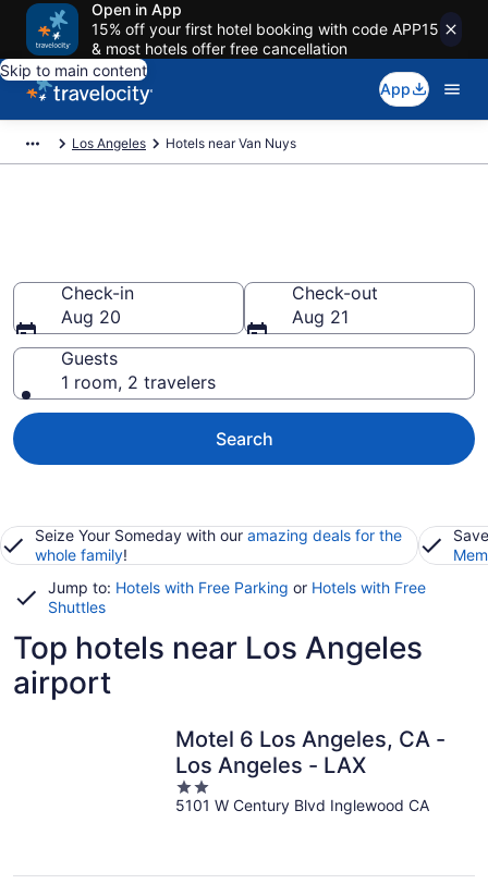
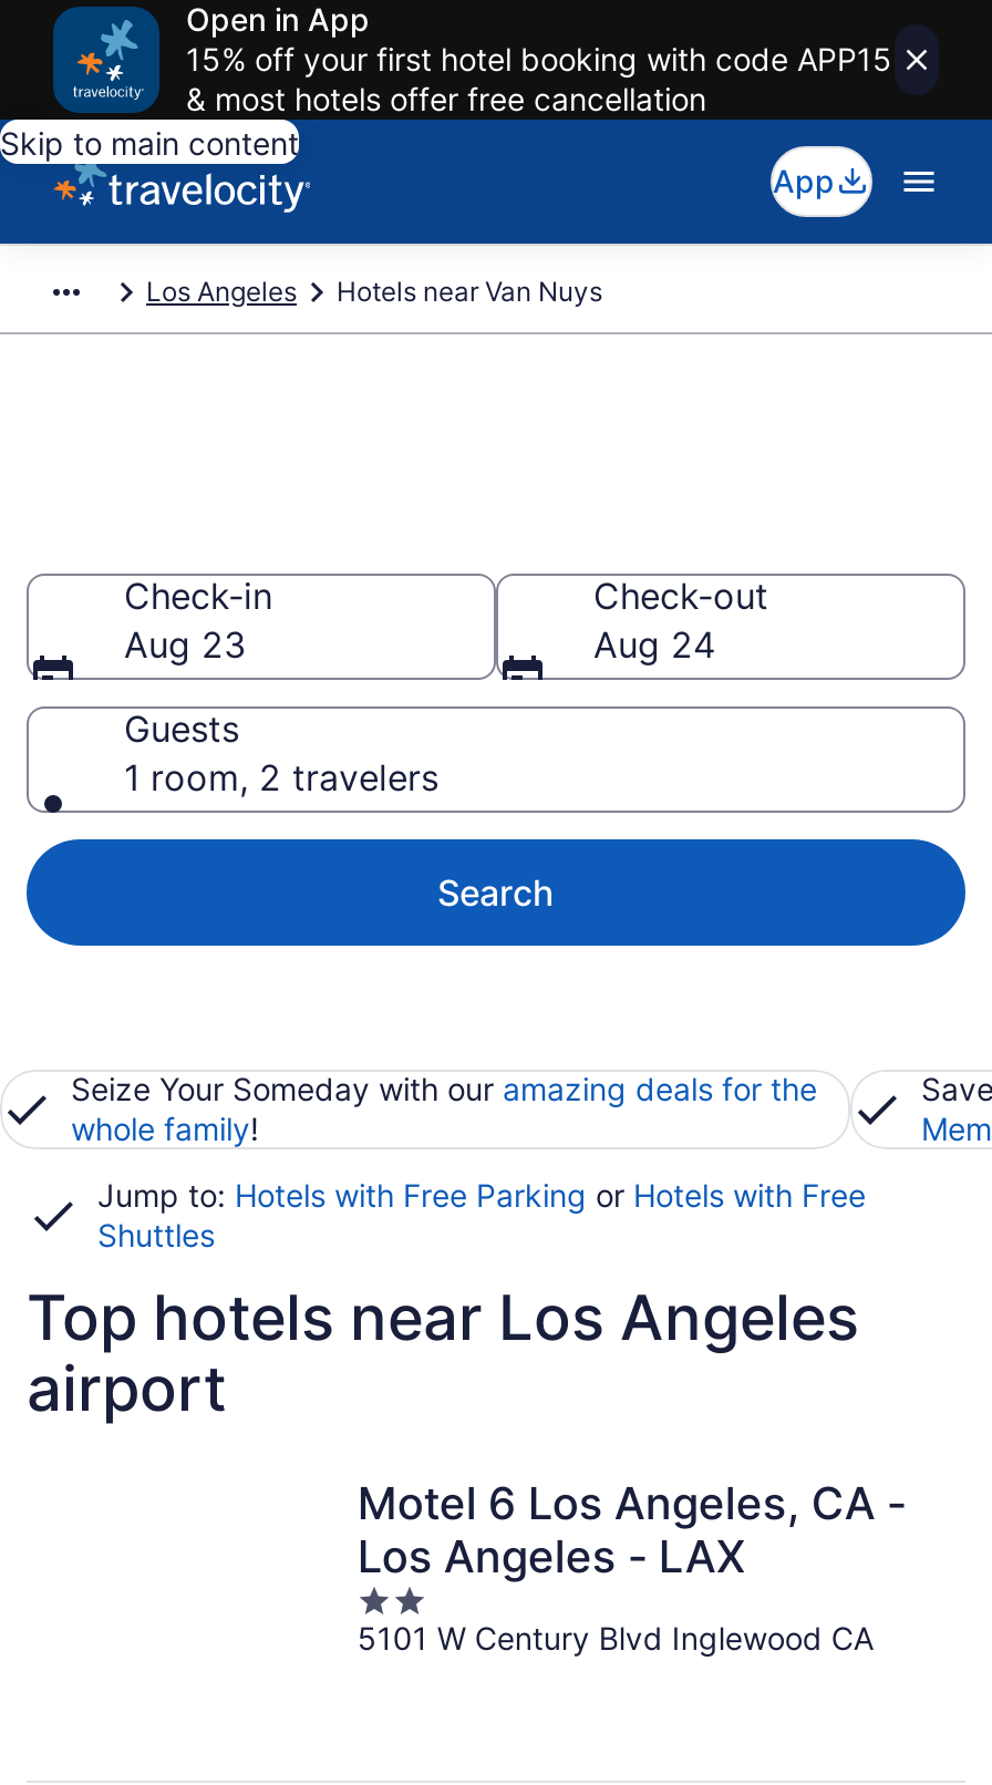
- Aug 20
+ Aug 23

- Aug 21
+ Aug 24
